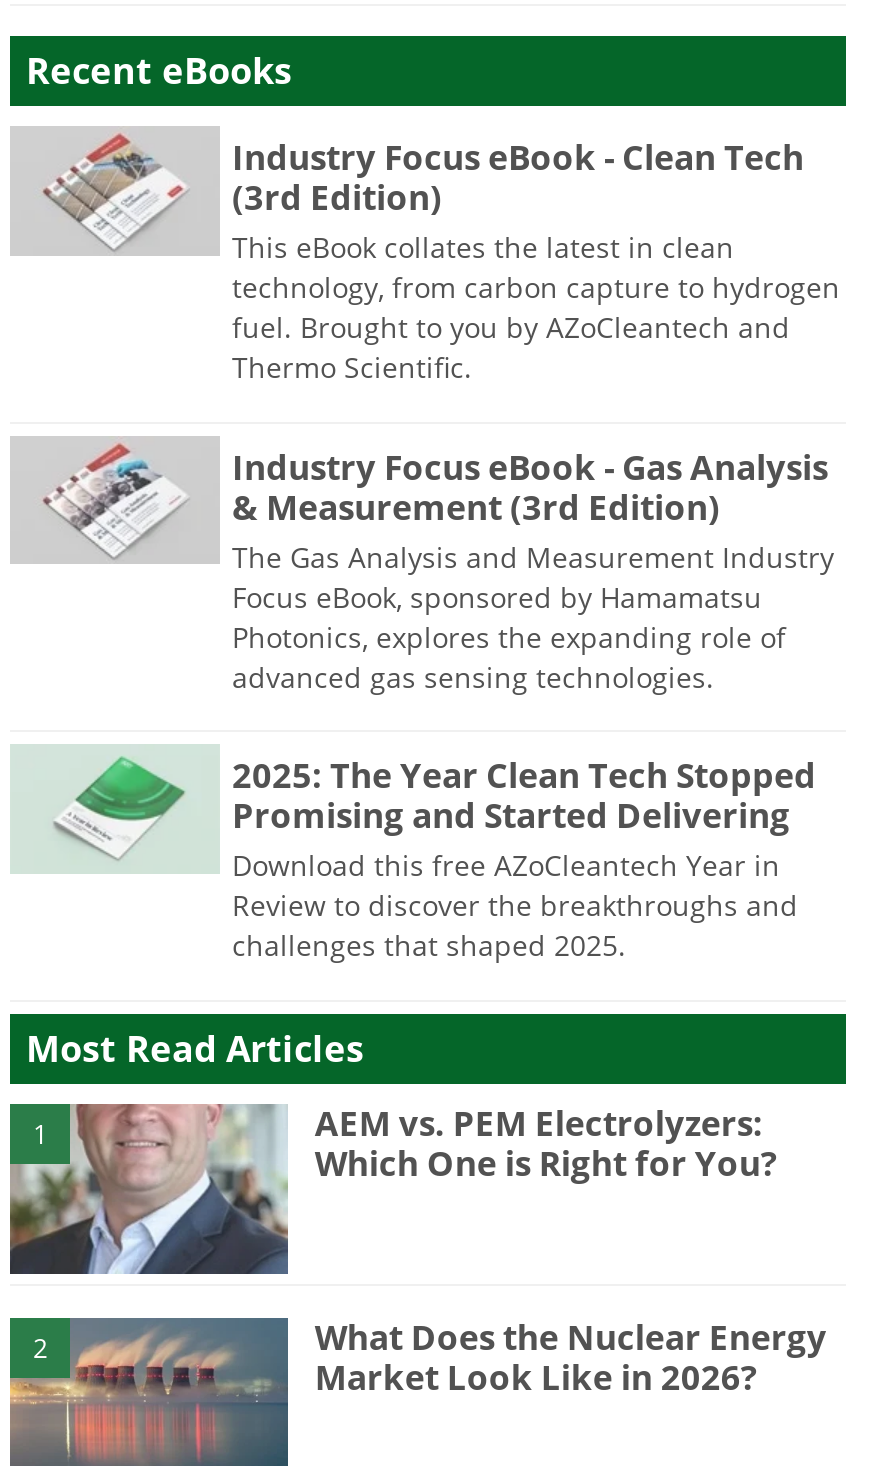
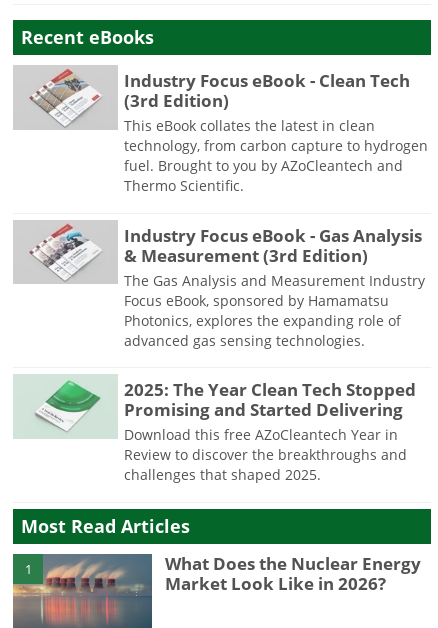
- [image]
- AEM vs. PEM Electrolyzers:
- Which One is Right for You?

- 2
